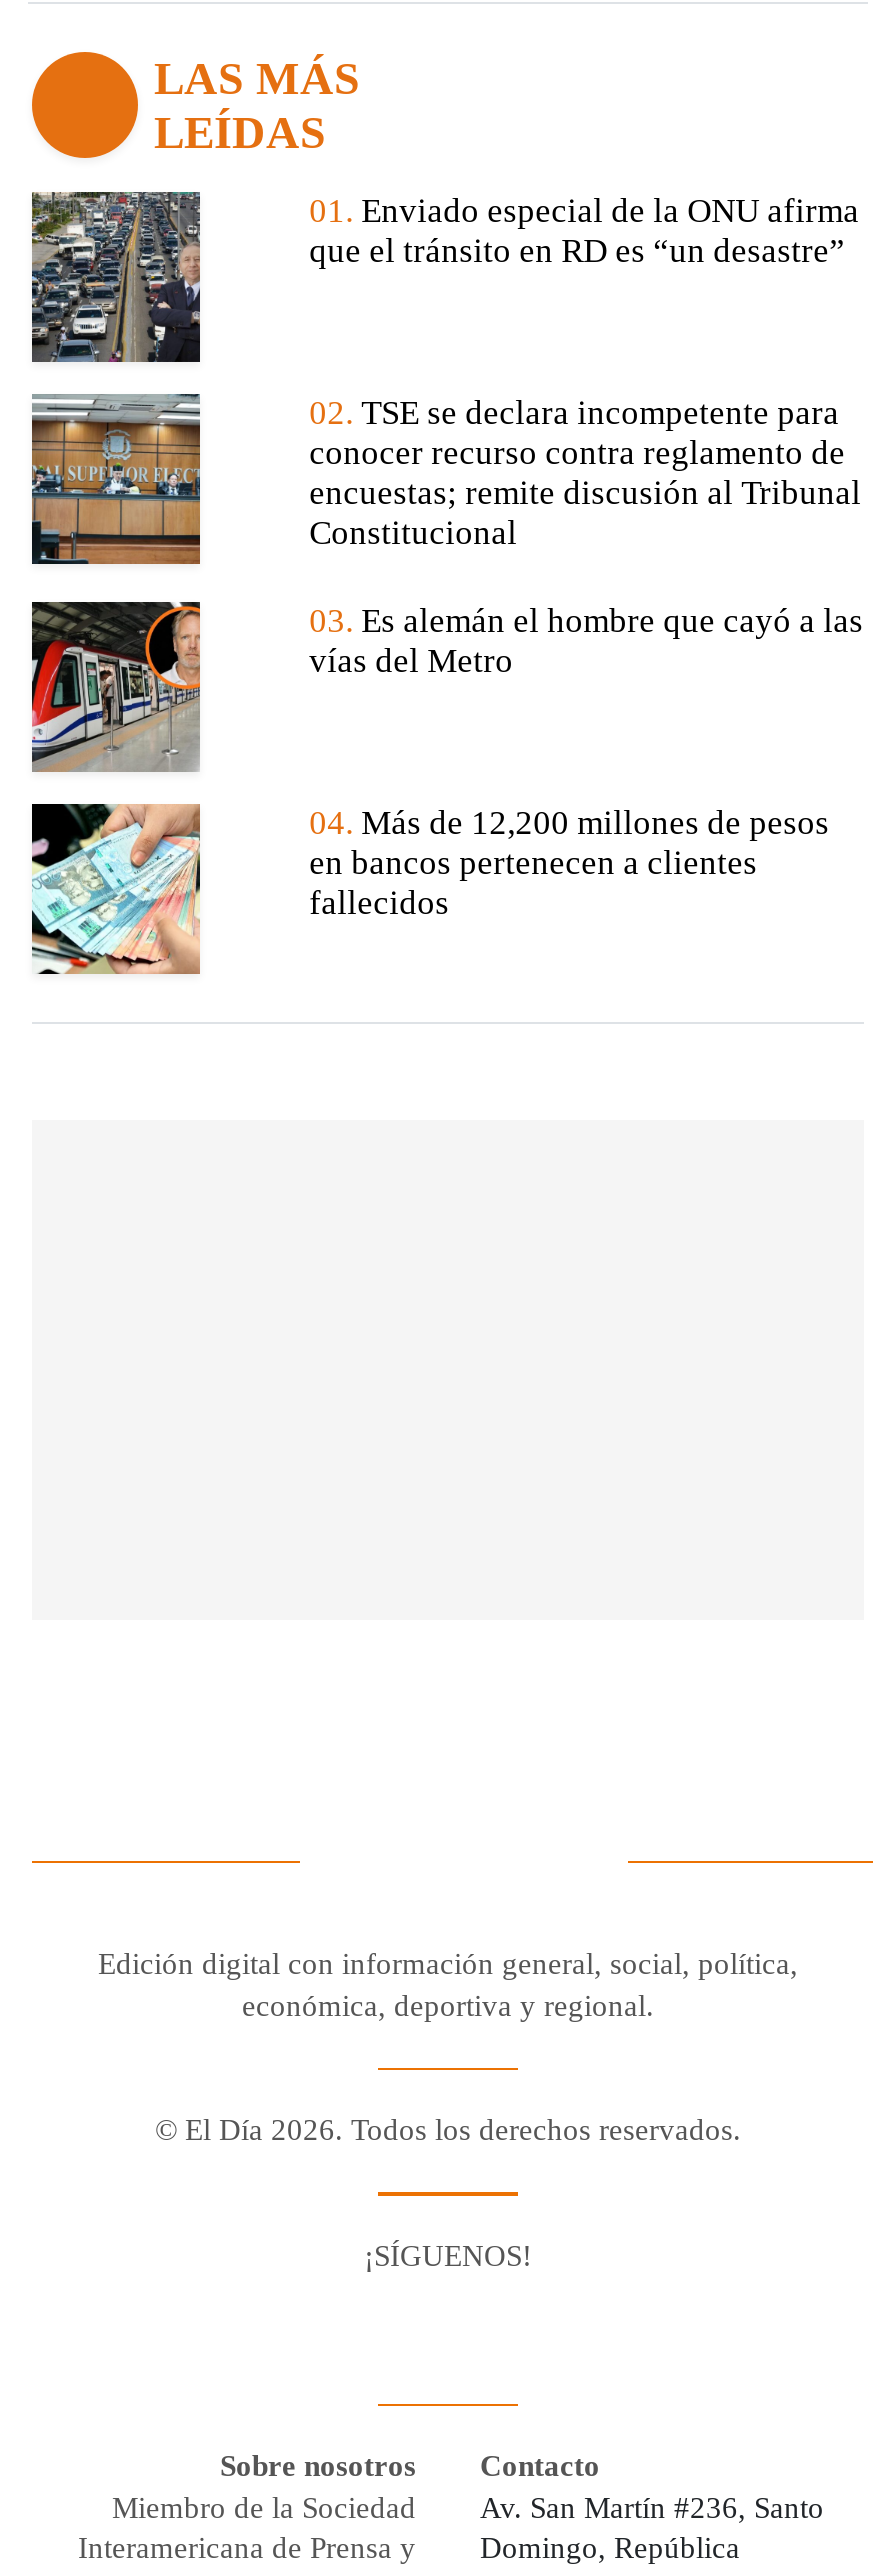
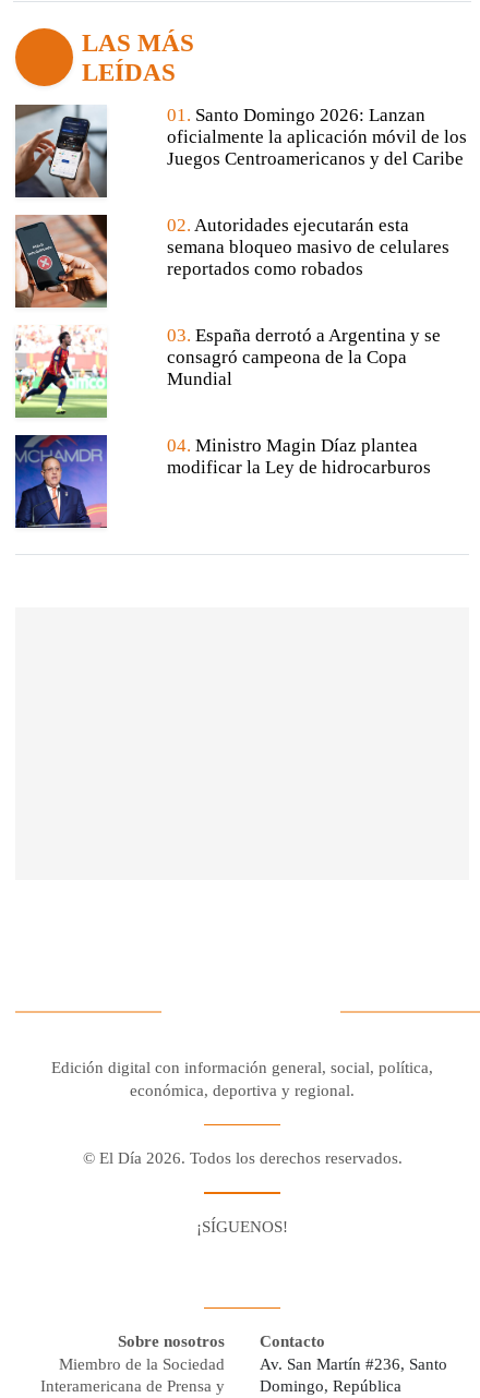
- [image]
+ [image]

- 01. Enviado especial de la ONU afirma
- que el tránsito en RD es “un desastre”
+ 01. Santo Domingo 2026: Lanzan
+ oficialmente la aplicación móvil de los
+ Juegos Centroamericanos y del Caribe

- [image]
+ [image]

- 02. TSE se declara incompetente para
- conocer recurso contra reglamento de
- encuestas; remite discusión al Tribunal
- Constitucional
+ 02. Autoridades ejecutarán esta
+ semana bloqueo masivo de celulares
+ reportados como robados

- [image]
+ [image]

- 03. Es alemán el hombre que cayó a las
- vías del Metro
+ 03. España derrotó a Argentina y se
+ consagró campeona de la Copa
+ Mundial

- [image]
+ [image]

- 04. Más de 12,200 millones de pesos
- en bancos pertenecen a clientes
- fallecidos
+ 04. Ministro Magin Díaz plantea
+ modificar la Ley de hidrocarburos
